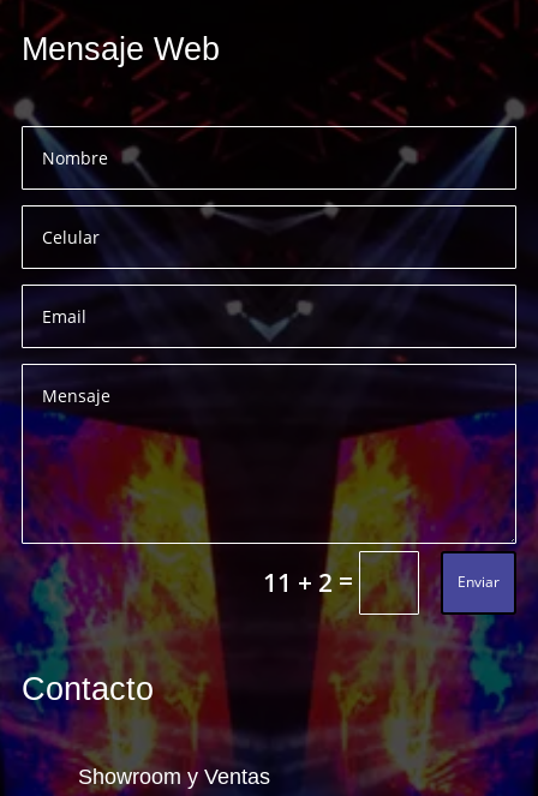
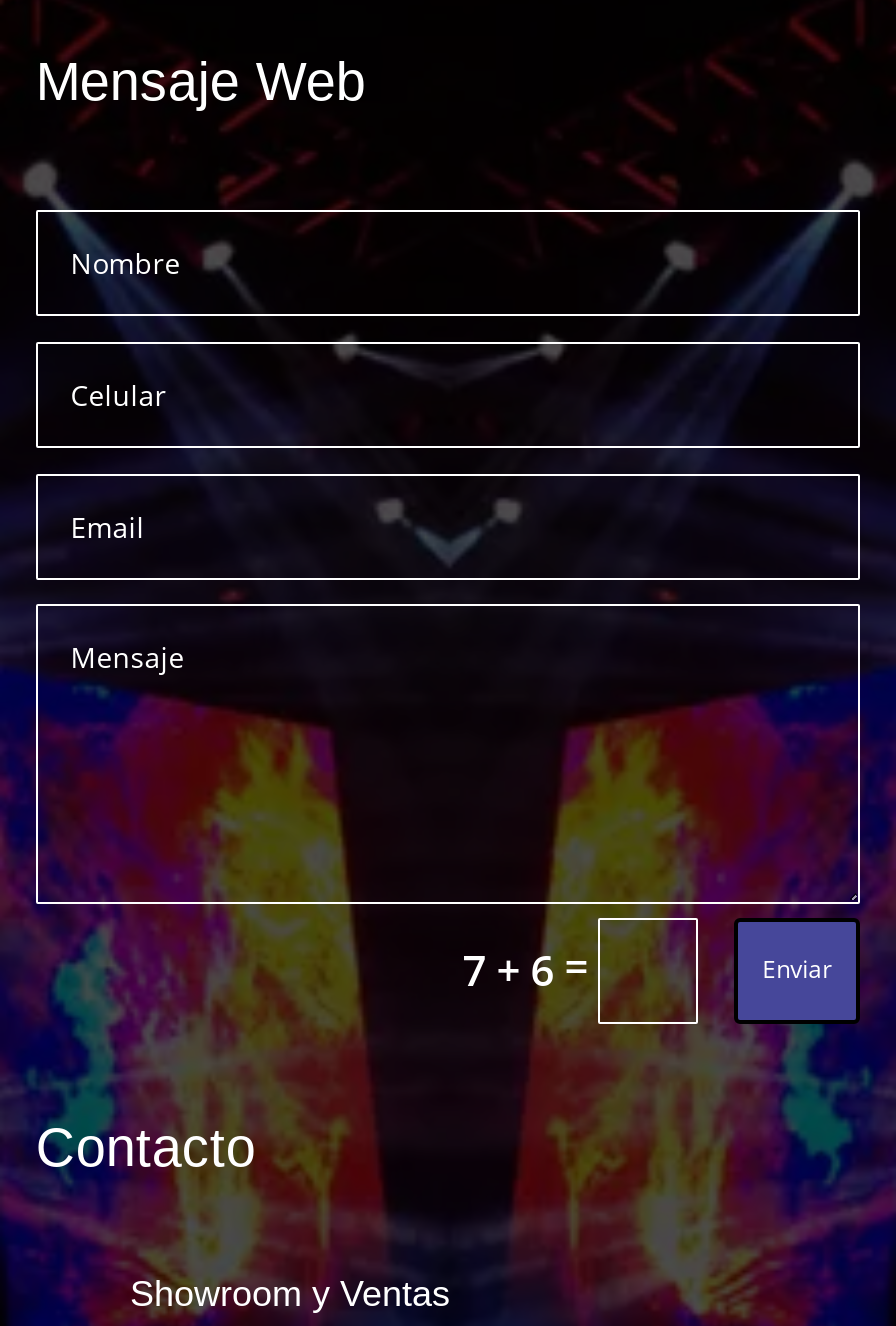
- 11 + 2 =
+ 7 + 6 =
